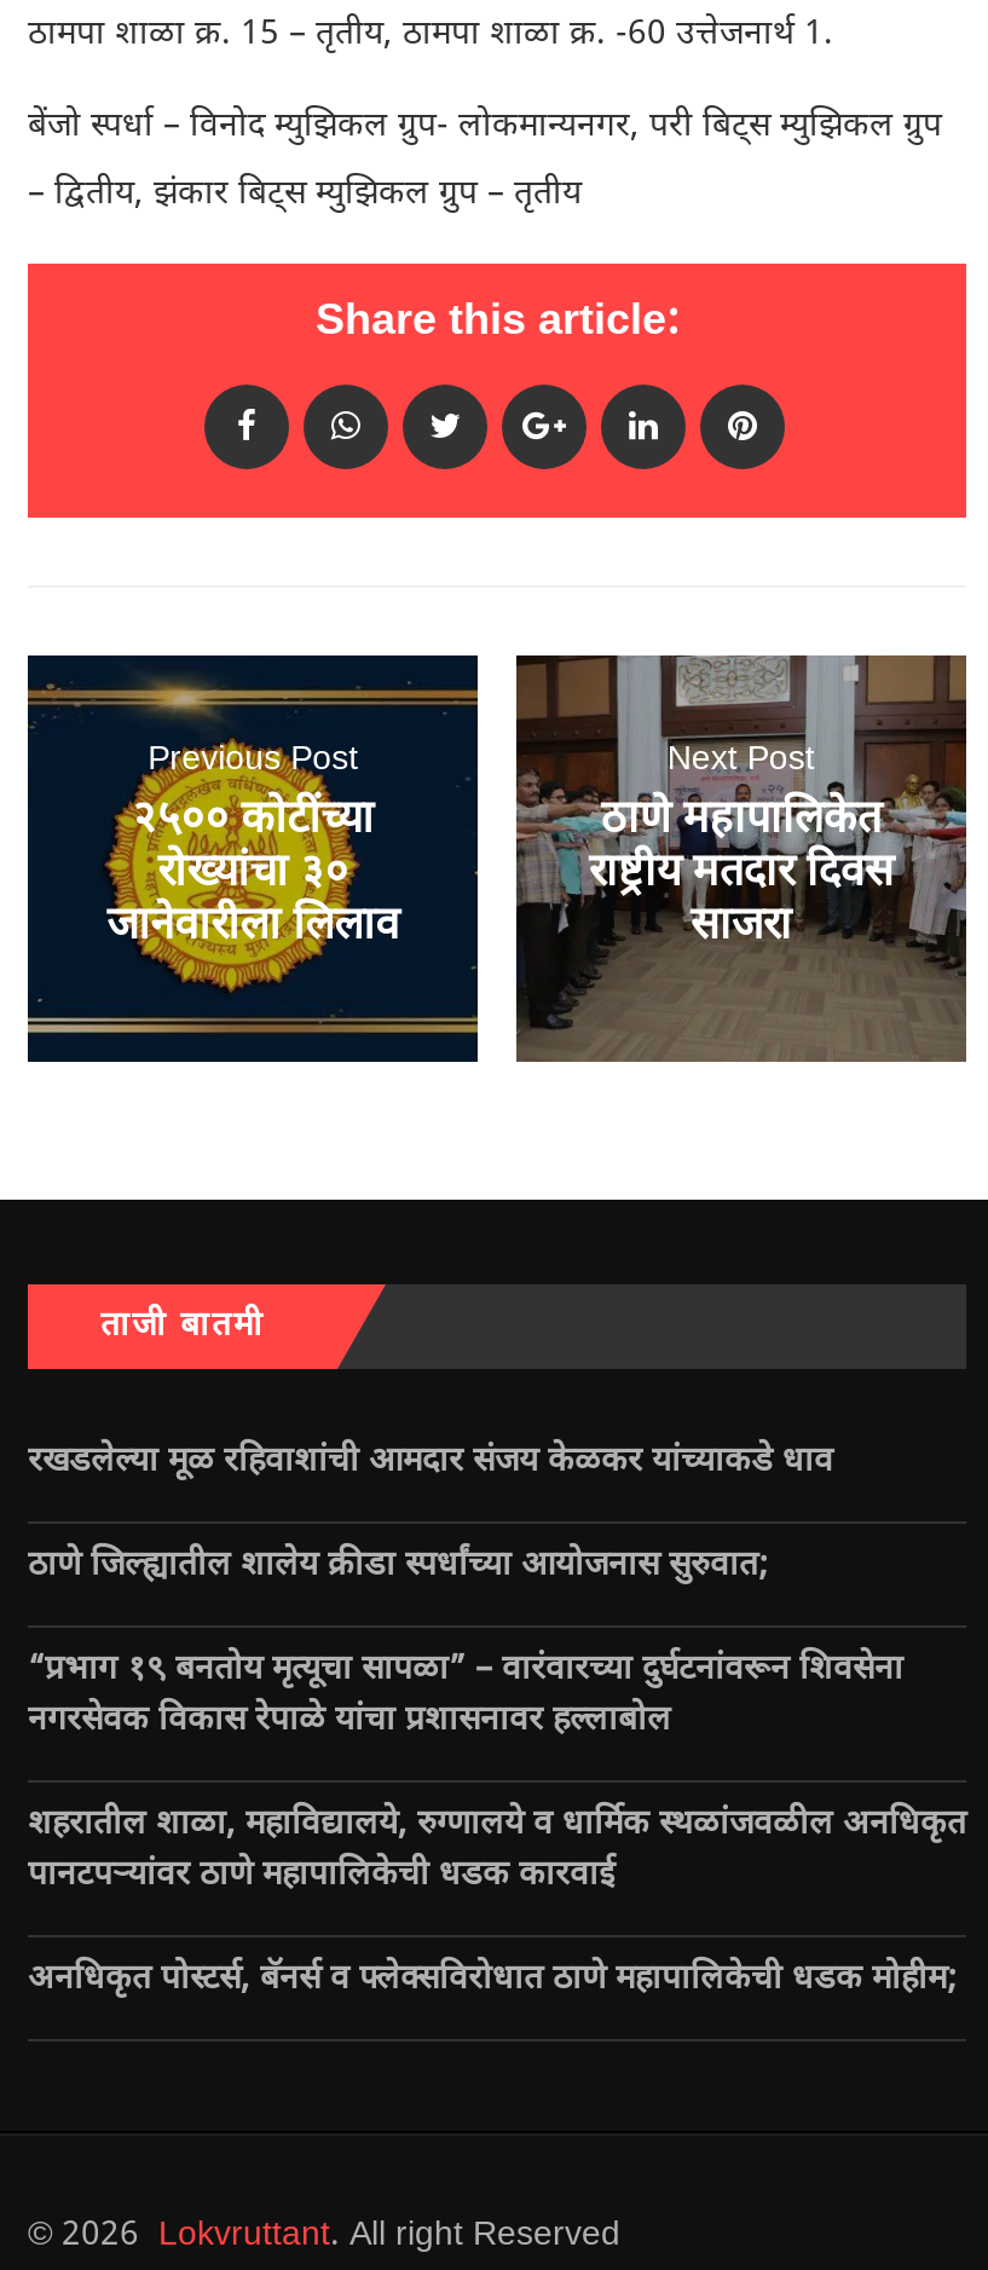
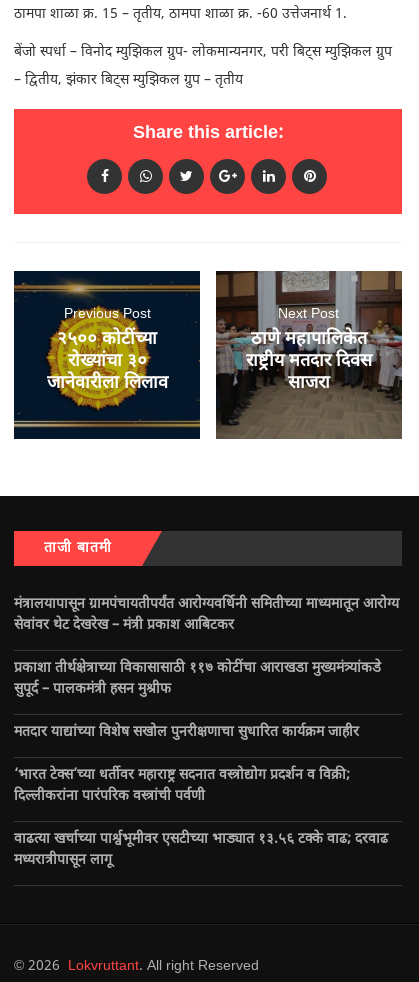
- रखडलेल्या मूळ रहिवाशांची आमदार संजय केळकर यांच्याकडे धाव
+ मंत्रालयापासून ग्रामपंचायतीपर्यंत आरोग्यवर्धिनी समितीच्या माध्यमातून आरोग्य
+ सेवांवर थेट देखरेख – मंत्री प्रकाश आबिटकर

- ठाणे जिल्ह्यातील शालेय क्रीडा स्पर्धांच्या आयोजनास सुरुवात;
+ प्रकाशा तीर्थक्षेत्राच्या विकासासाठी ११७ कोटींचा आराखडा मुख्यमंत्र्यांकडे
+ सुपूर्द – पालकमंत्री हसन मुश्रीफ

- “प्रभाग १९ बनतोय मृत्यूचा सापळा” – वारंवारच्या दुर्घटनांवरून शिवसेना
- नगरसेवक विकास रेपाळे यांचा प्रशासनावर हल्लाबोल
+ मतदार याद्यांच्या विशेष सखोल पुनरीक्षणाचा सुधारित कार्यक्रम जाहीर

- शहरातील शाळा, महाविद्यालये, रुग्णालये व धार्मिक स्थळांजवळील अनधिकृत
- पानटपऱ्यांवर ठाणे महापालिकेची धडक कारवाई
+ ‘भारत टेक्स’च्या धर्तीवर महाराष्ट्र सदनात वस्त्रोद्योग प्रदर्शन व विक्री;
+ दिल्लीकरांना पारंपरिक वस्त्रांची पर्वणी

- अनधिकृत पोस्टर्स, बॅनर्स व फ्लेक्सविरोधात ठाणे महापालिकेची धडक मोहीम;
+ वाढत्या खर्चाच्या पार्श्वभूमीवर एसटीच्या भाड्यात १३.५६ टक्के वाढ; दरवाढ
+ मध्यरात्रीपासून लागू
